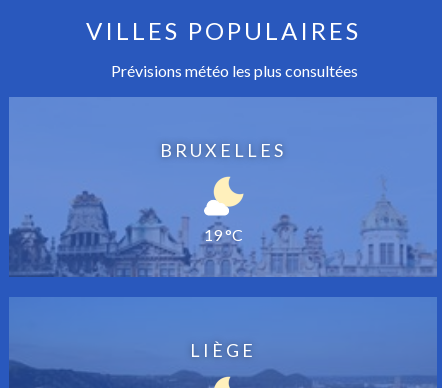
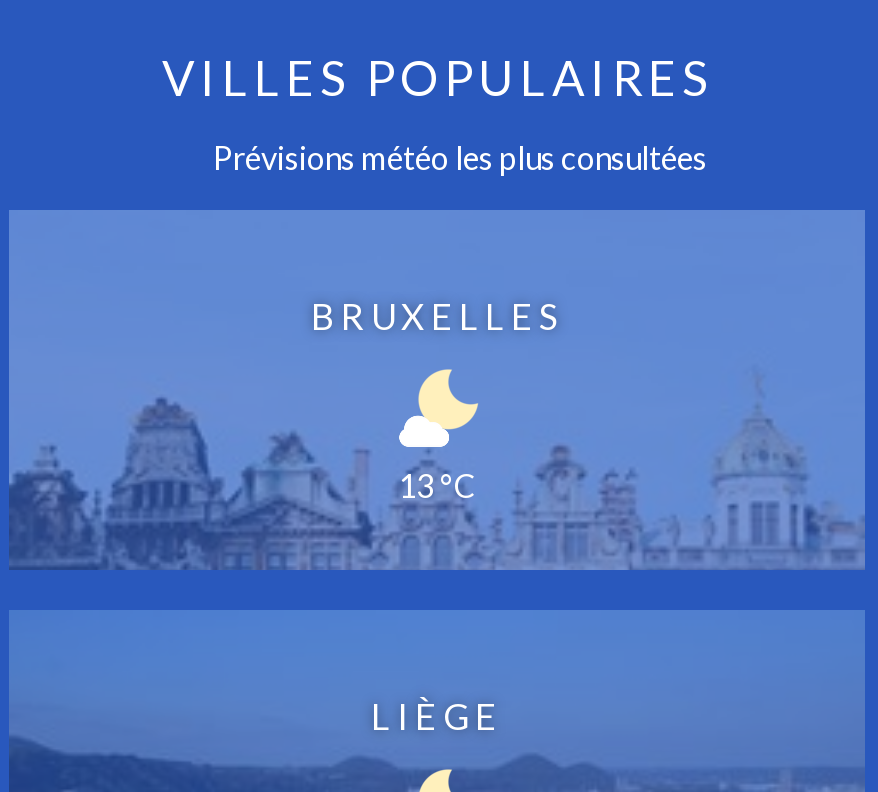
- 19 °C
+ 13 °C
